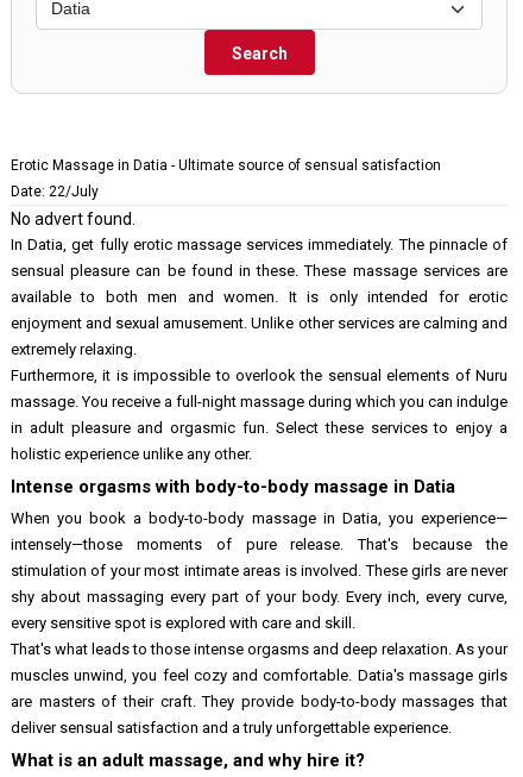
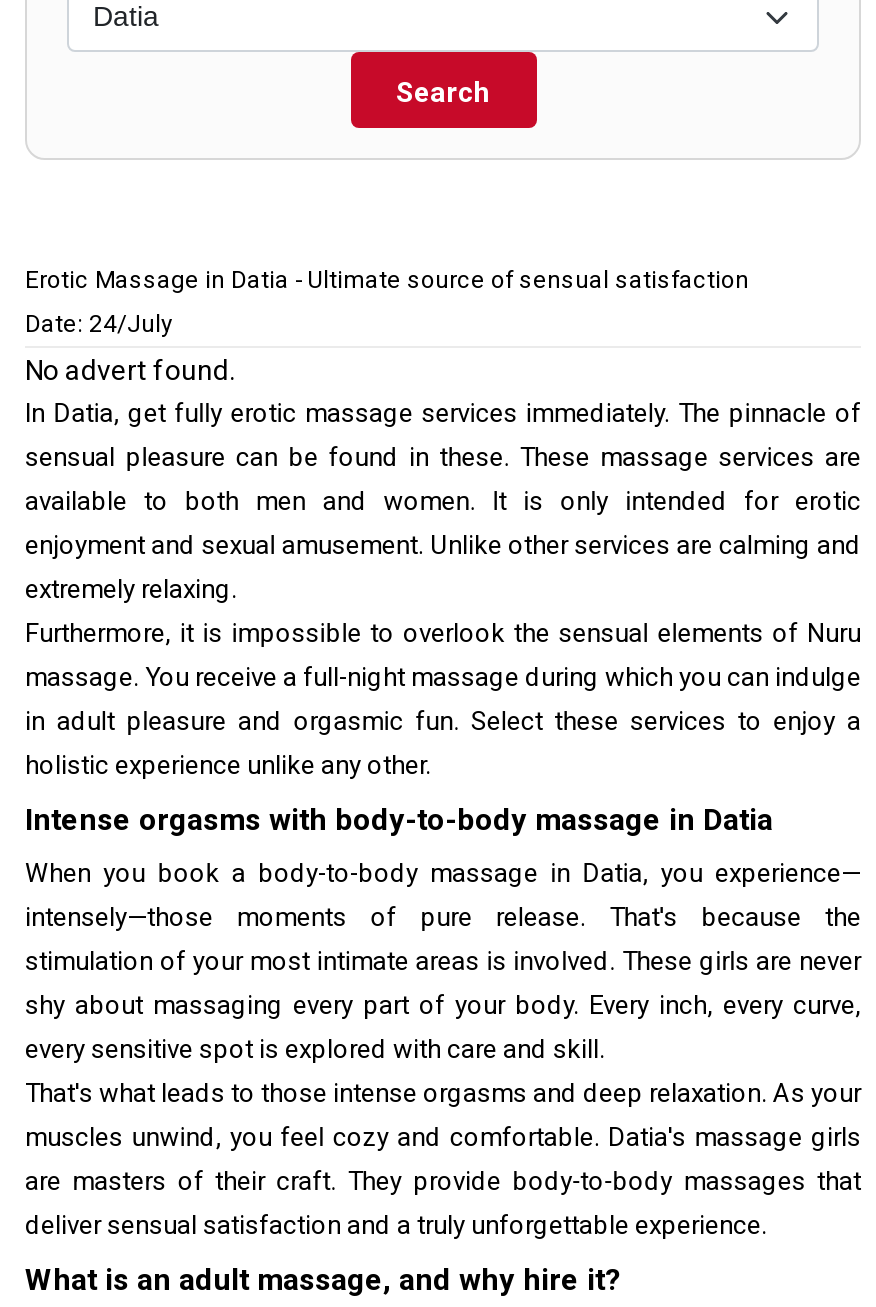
- Date: 22/July
+ Date: 24/July
